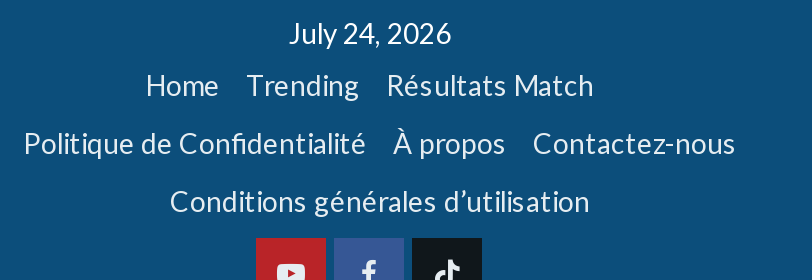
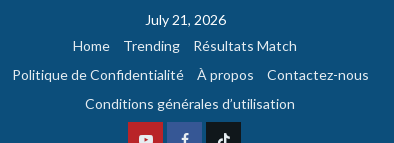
- July 24, 2026
+ July 21, 2026
